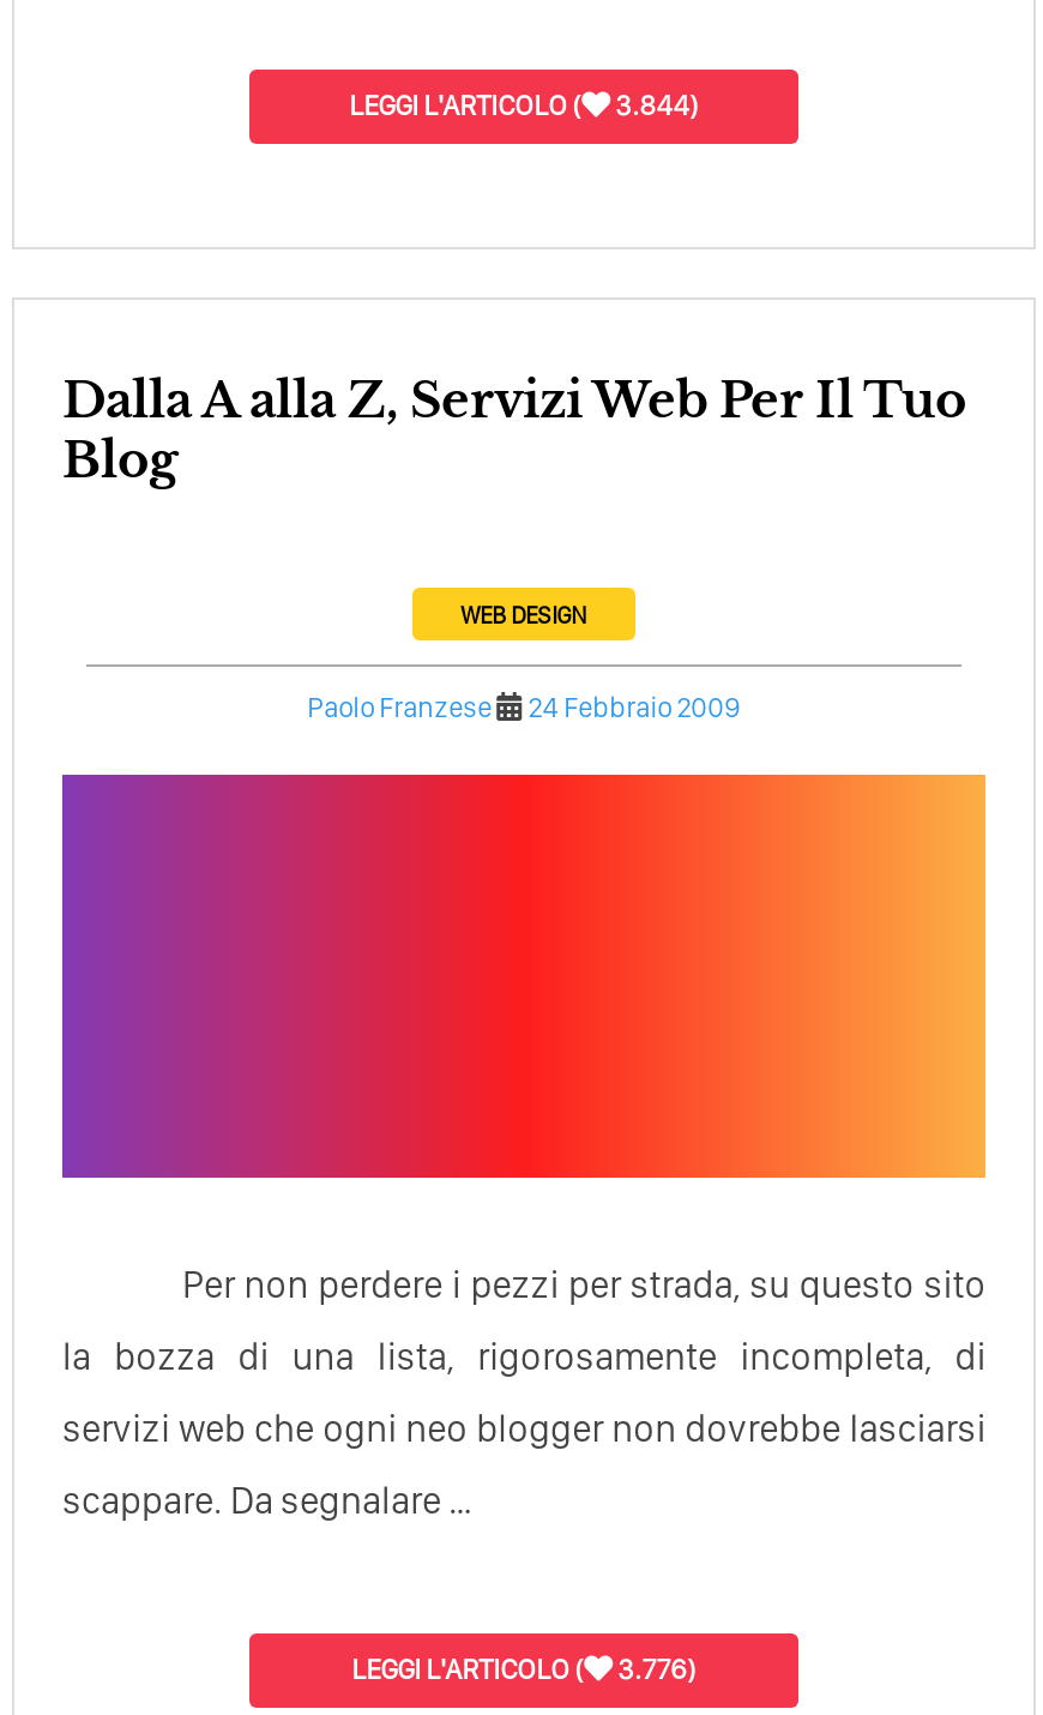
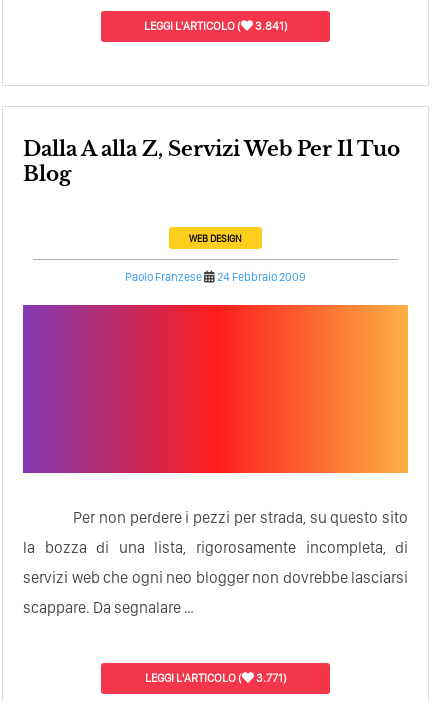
- LEGGI L'ARTICOLO ( 3.844)
+ LEGGI L'ARTICOLO ( 3.841)

- LEGGI L'ARTICOLO ( 3.776)
+ LEGGI L'ARTICOLO ( 3.771)
